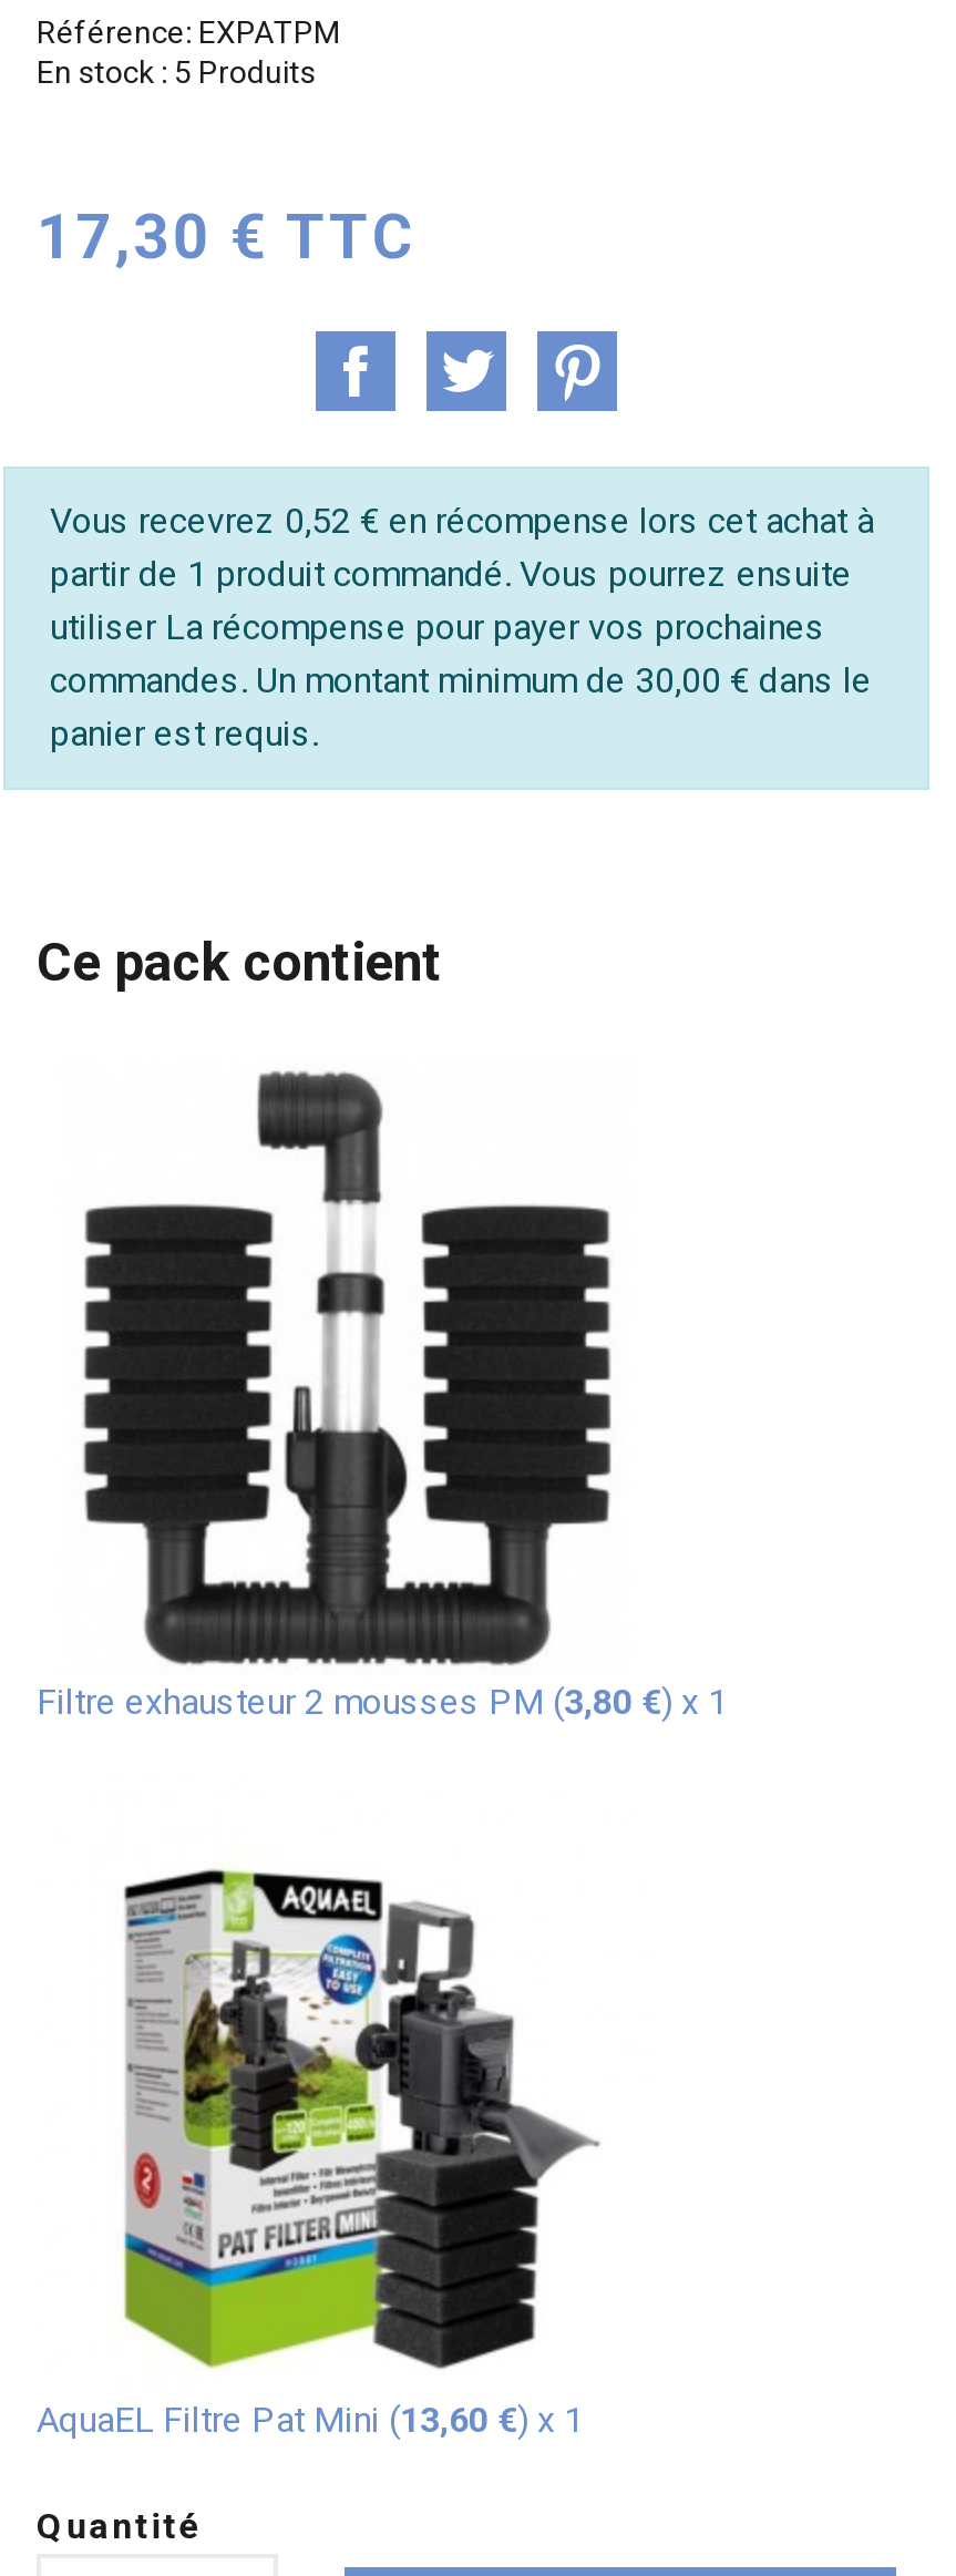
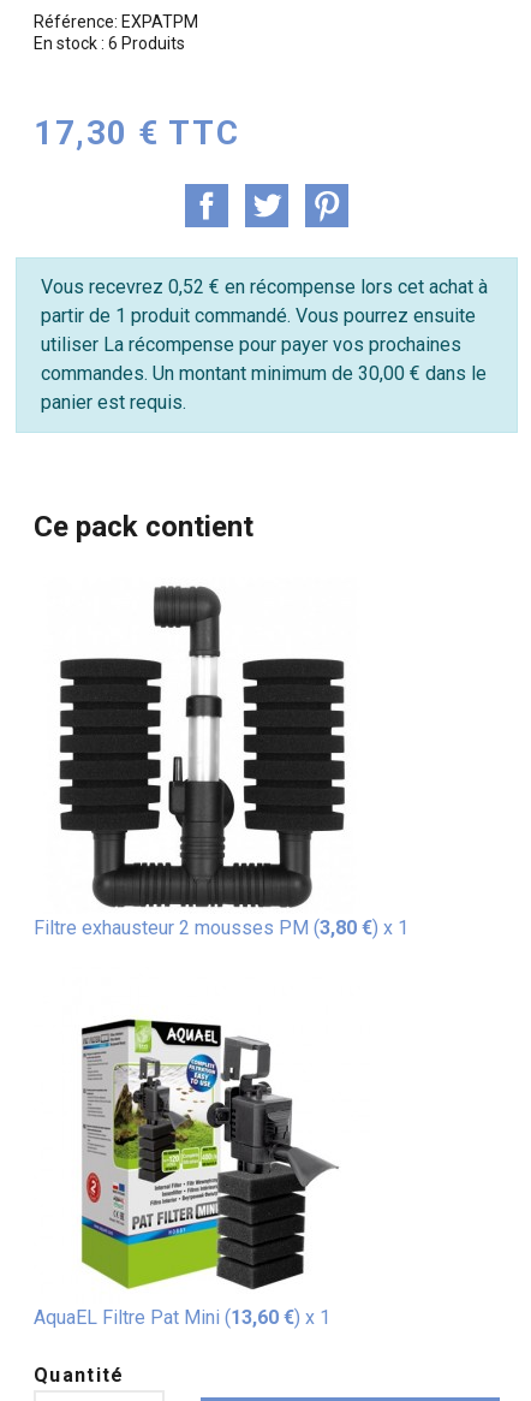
- En stock : 5 Produits
+ En stock : 6 Produits
